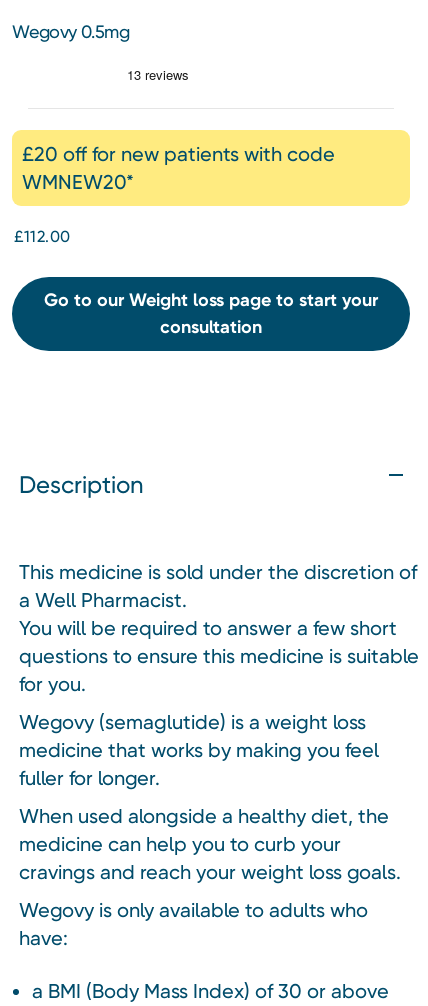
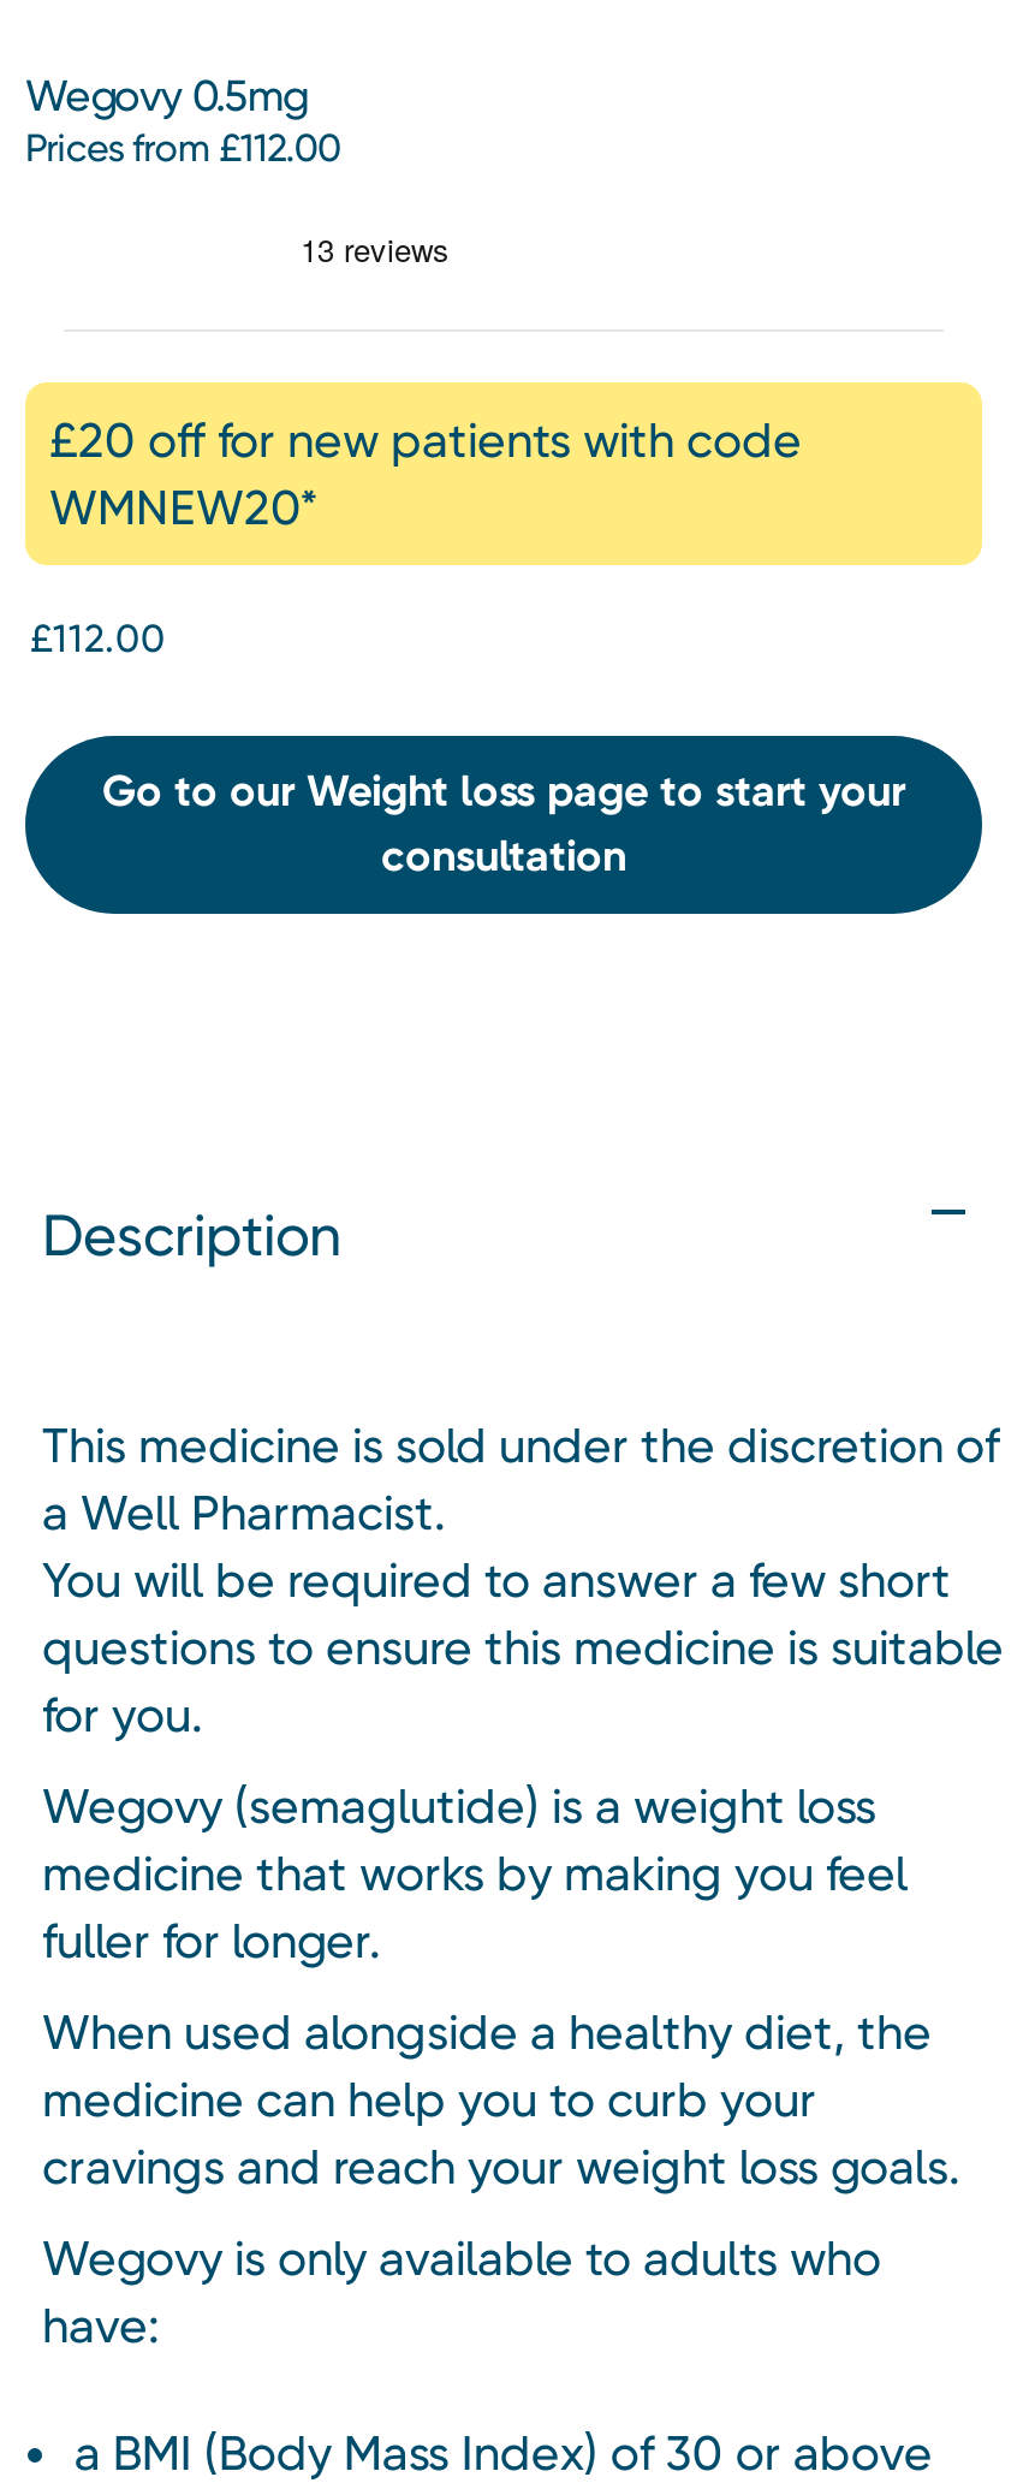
+ Prices from £112.00
